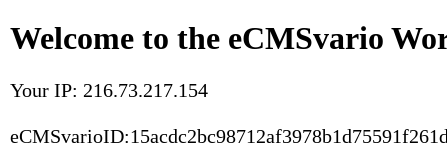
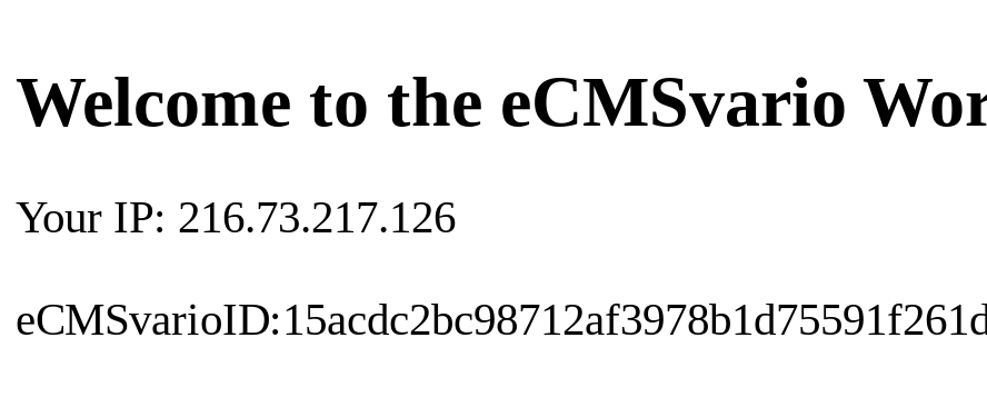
- Your IP: 216.73.217.154
+ Your IP: 216.73.217.126
